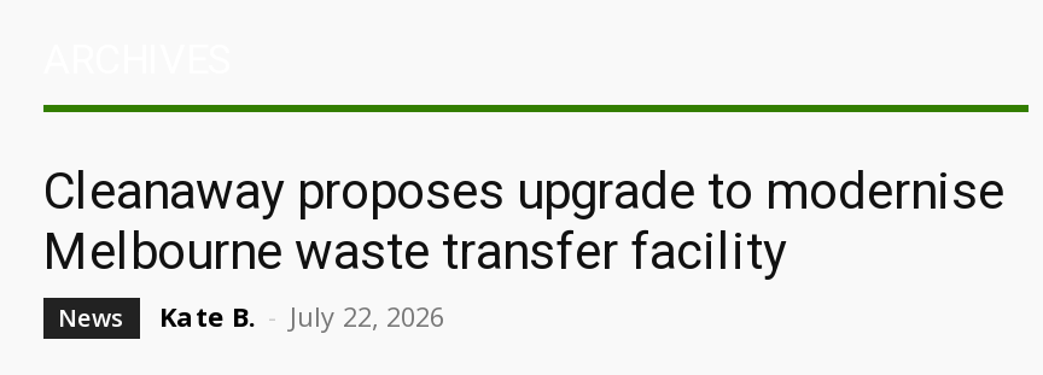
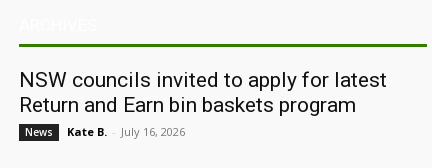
- Cleanaway proposes upgrade to modernise
- Melbourne waste transfer facility
+ NSW councils invited to apply for latest
+ Return and Earn bin baskets program

- News Kate B. - July 22, 2026
+ News Kate B. - July 16, 2026
